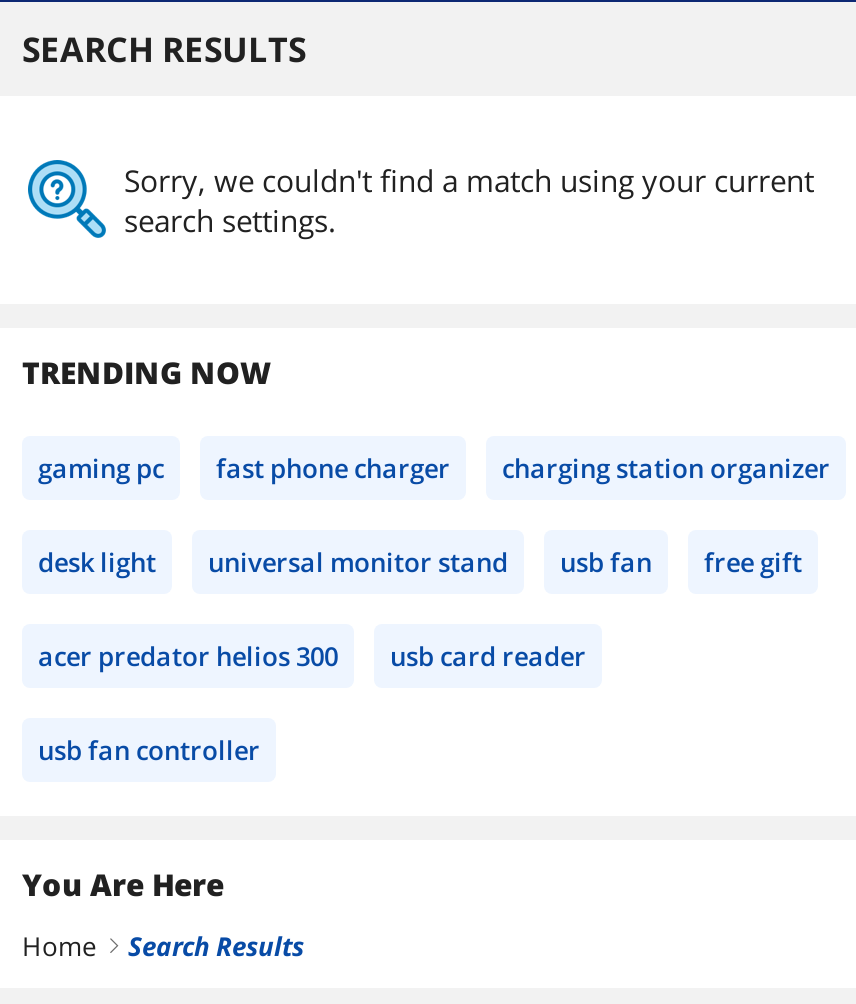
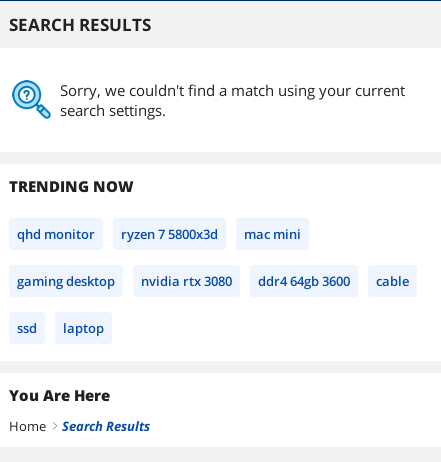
- gaming pc
- fast phone charger
- charging station organizer
- desk light
- universal monitor stand
- usb fan
- free gift
- acer predator helios 300
- usb card reader
- usb fan controller
+ qhd monitor
+ ryzen 7 5800x3d
+ mac mini
+ gaming desktop
+ nvidia rtx 3080
+ ddr4 64gb 3600
+ cable
+ ssd
+ laptop
